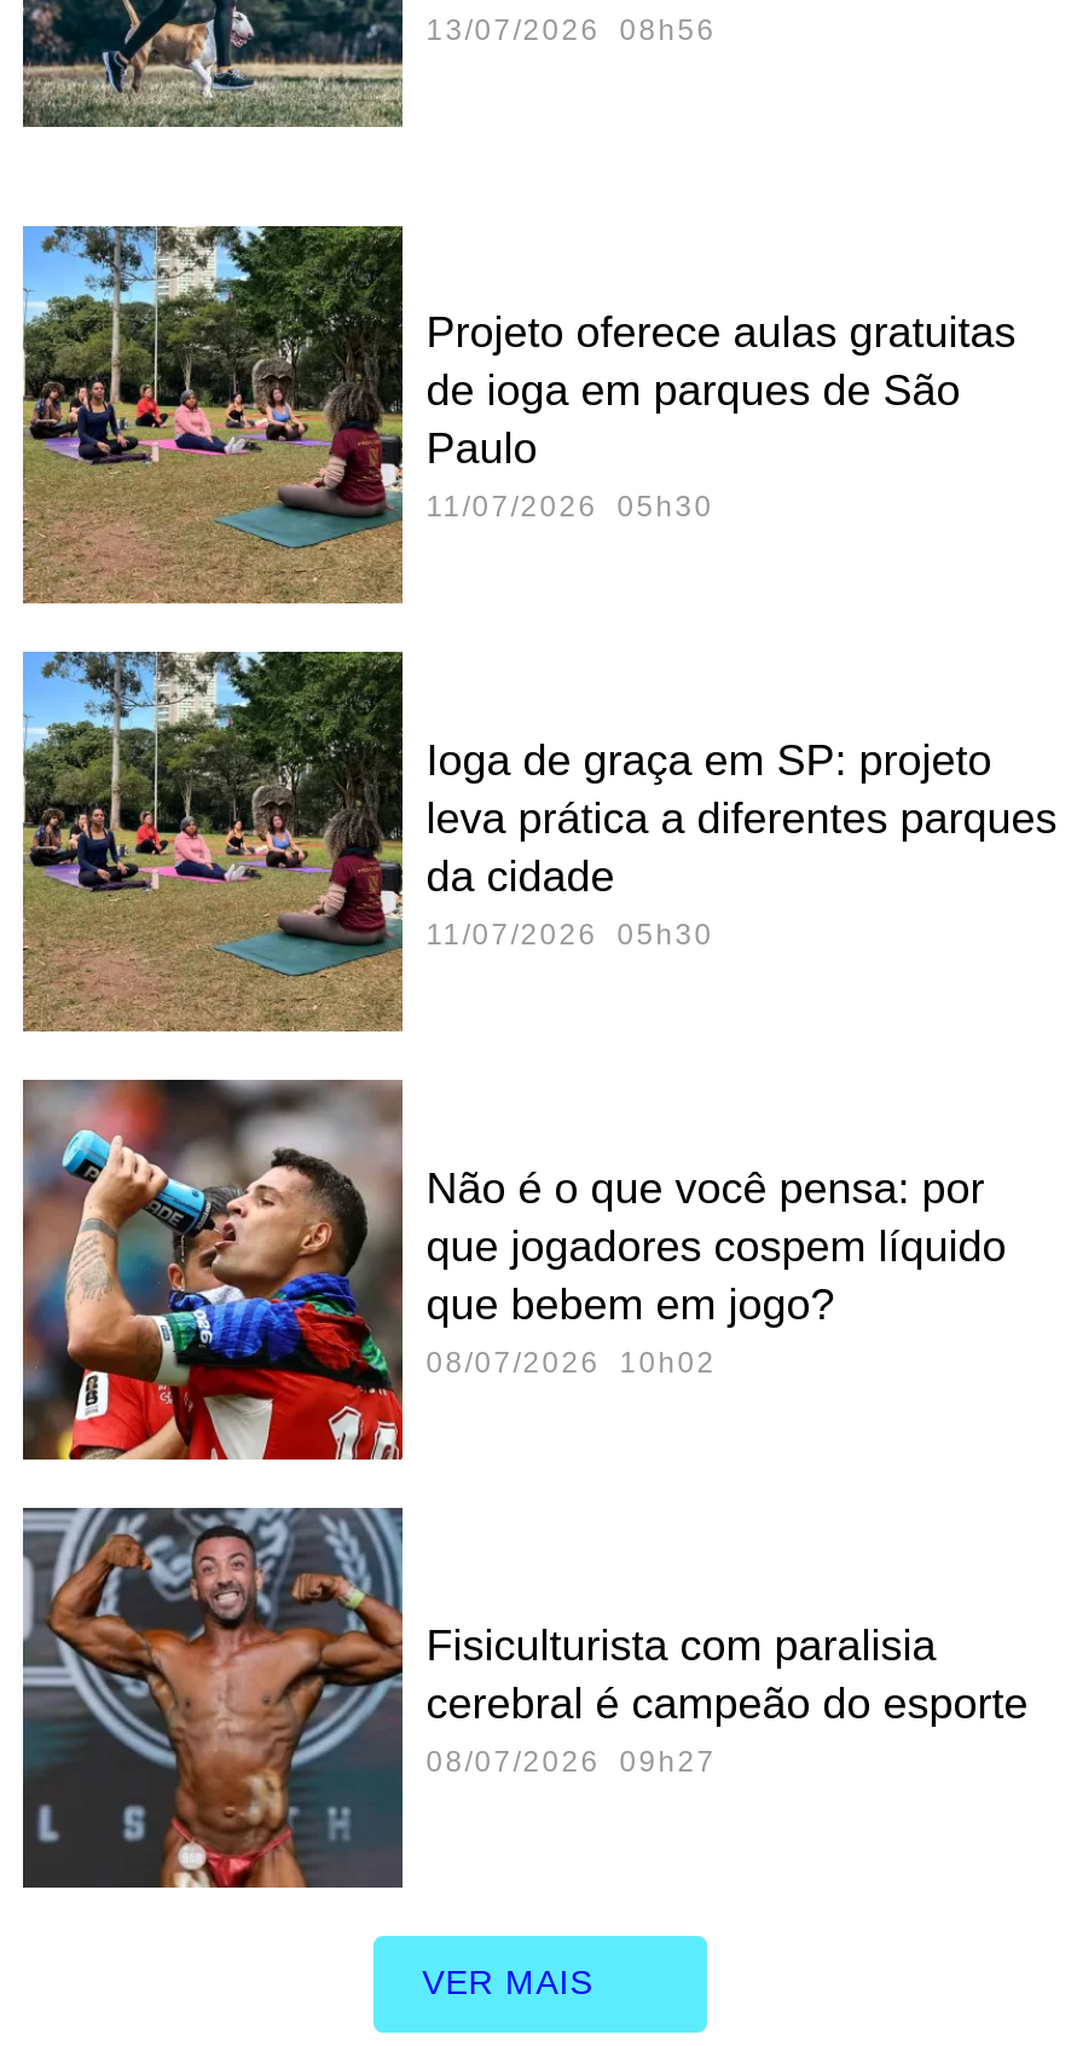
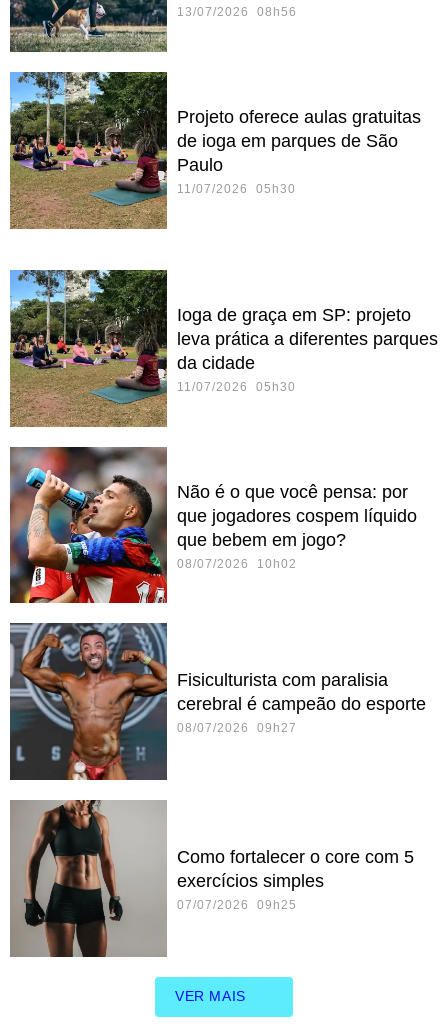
moved up: [image] | Projeto oferece aulas gratuitas | de ioga em parques de São | Paulo | 11/07/2026 05h30

+ [image]
+ Como fortalecer o core com 5
+ exercícios simples
+ 07/07/2026 09h25
